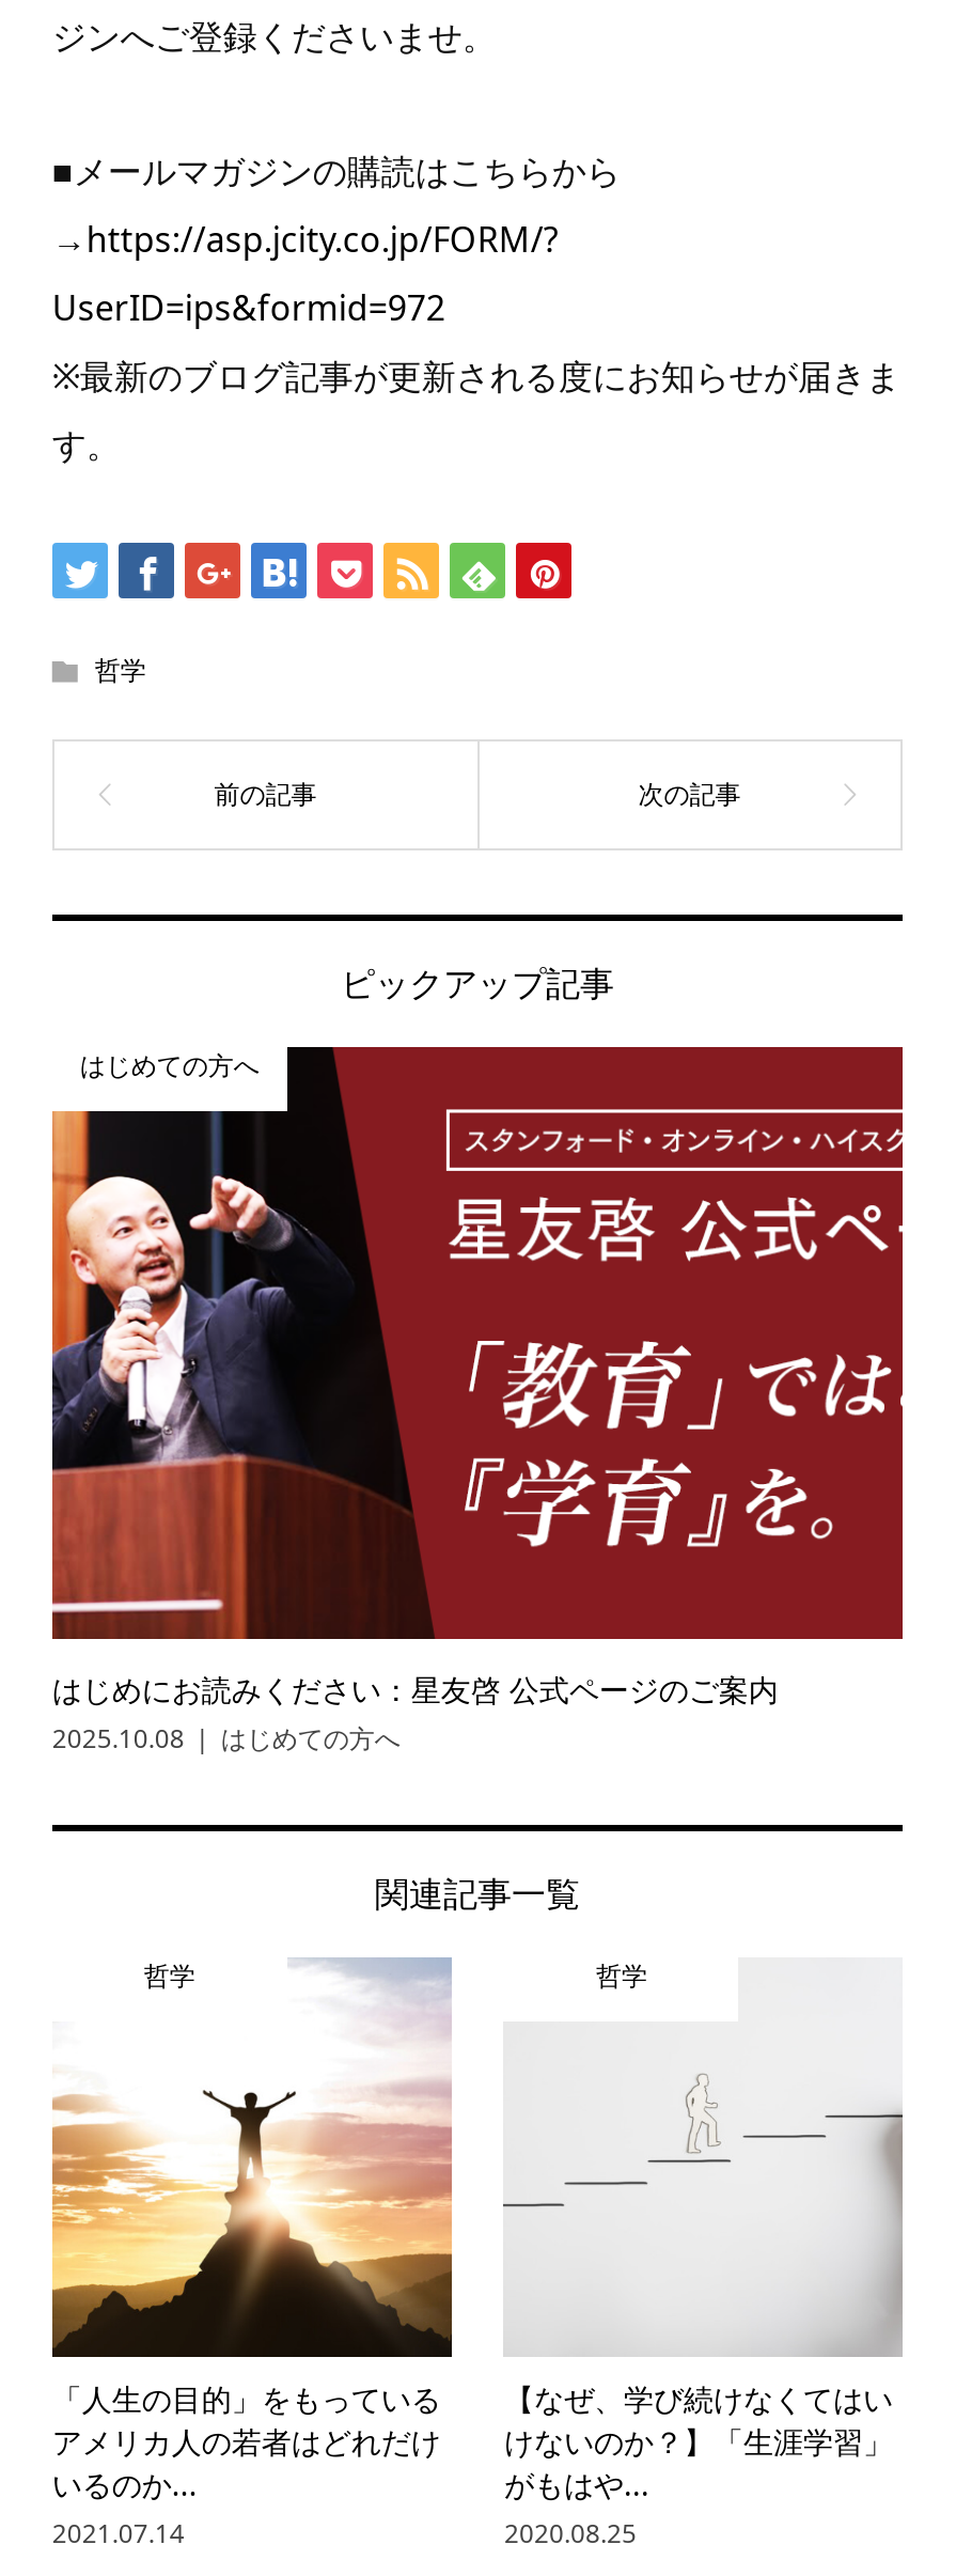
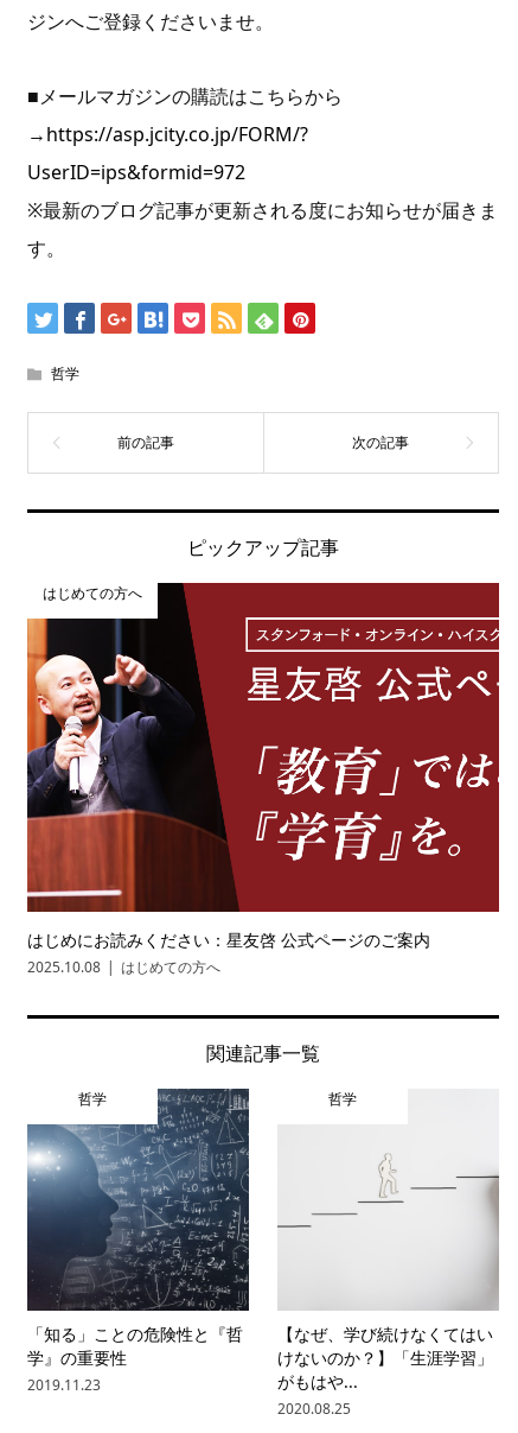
- [image]
- 「人生の目的」をもっている
- アメリカ人の若者はどれだけ
- いるのか...
- 2021.07.14
+ [image]
+ 「知る」ことの危険性と『哲
+ 学』の重要性
+ 2019.11.23
